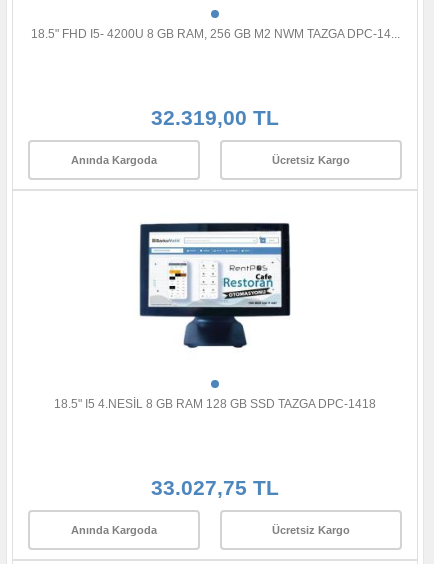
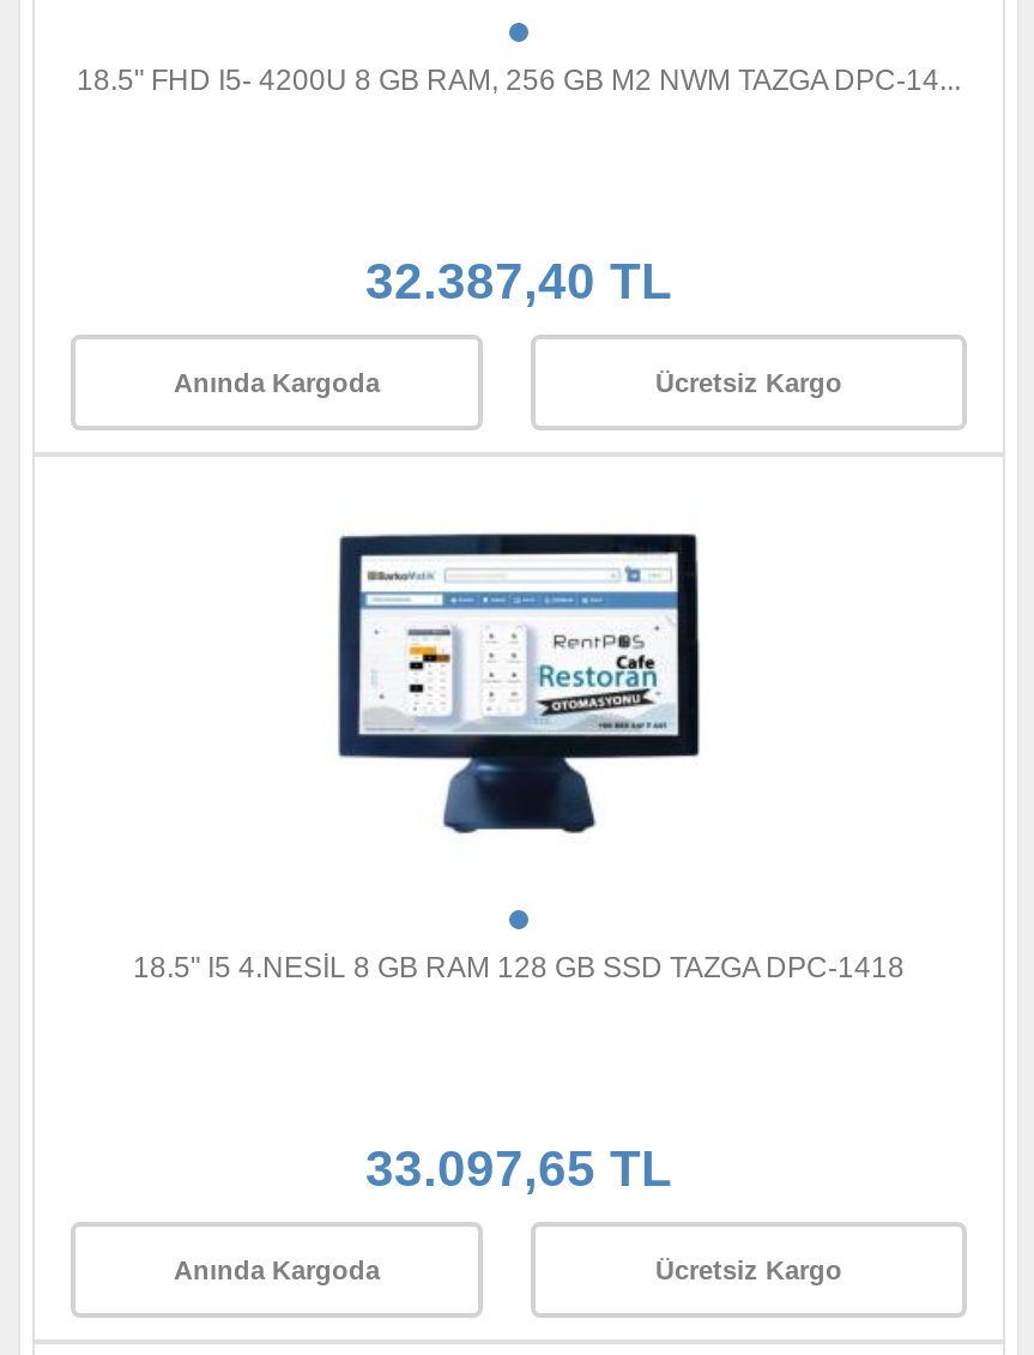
- 32.319,00 TL
+ 32.387,40 TL

- 33.027,75 TL
+ 33.097,65 TL
